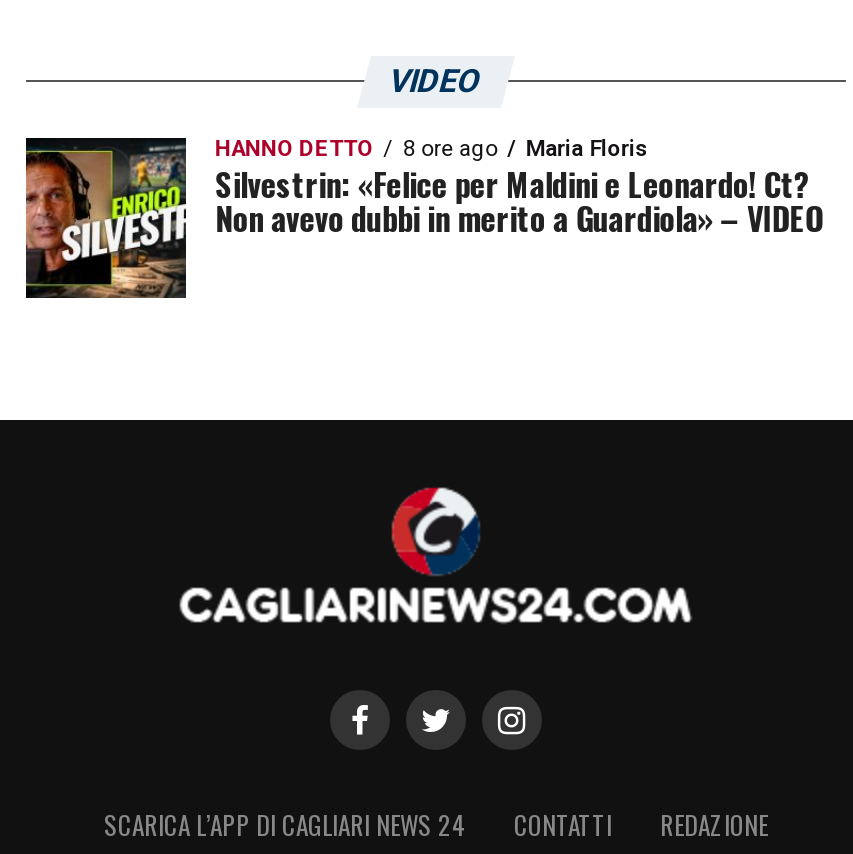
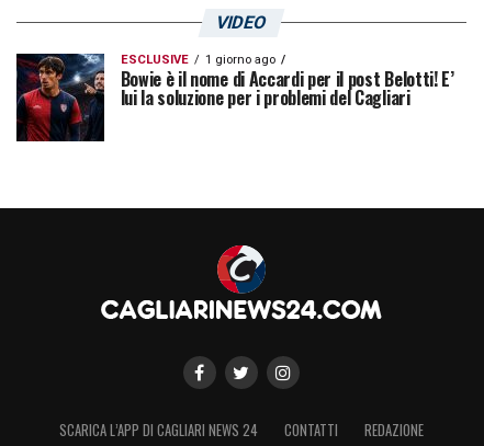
- [image]
- HANNO DETTO
- 8 ore ago
- Maria Floris
- Silvestrin: «Felice per Maldini e Leonardo! Ct?
- Non avevo dubbi in merito a Guardiola» – VIDEO
+ [image]
+ ESCLUSIVE
+ 1 giorno ago
+ Bowie è il nome di Accardi per il post Belotti! E’
+ lui la soluzione per i problemi del Cagliari
